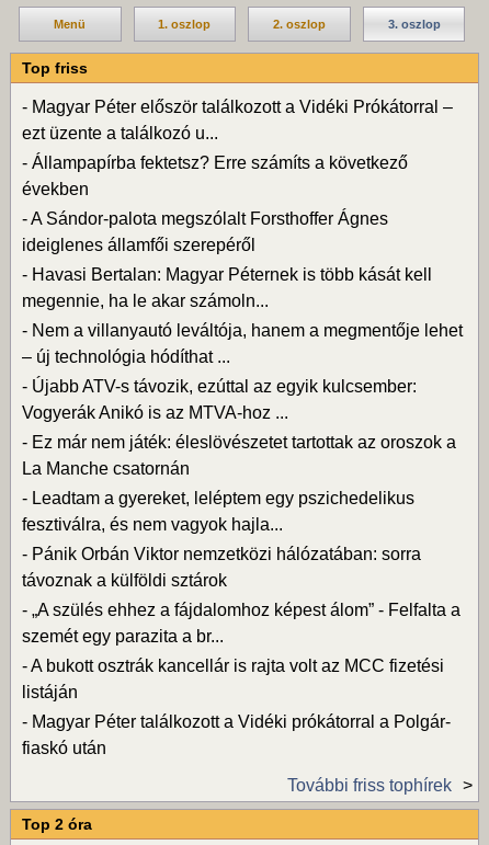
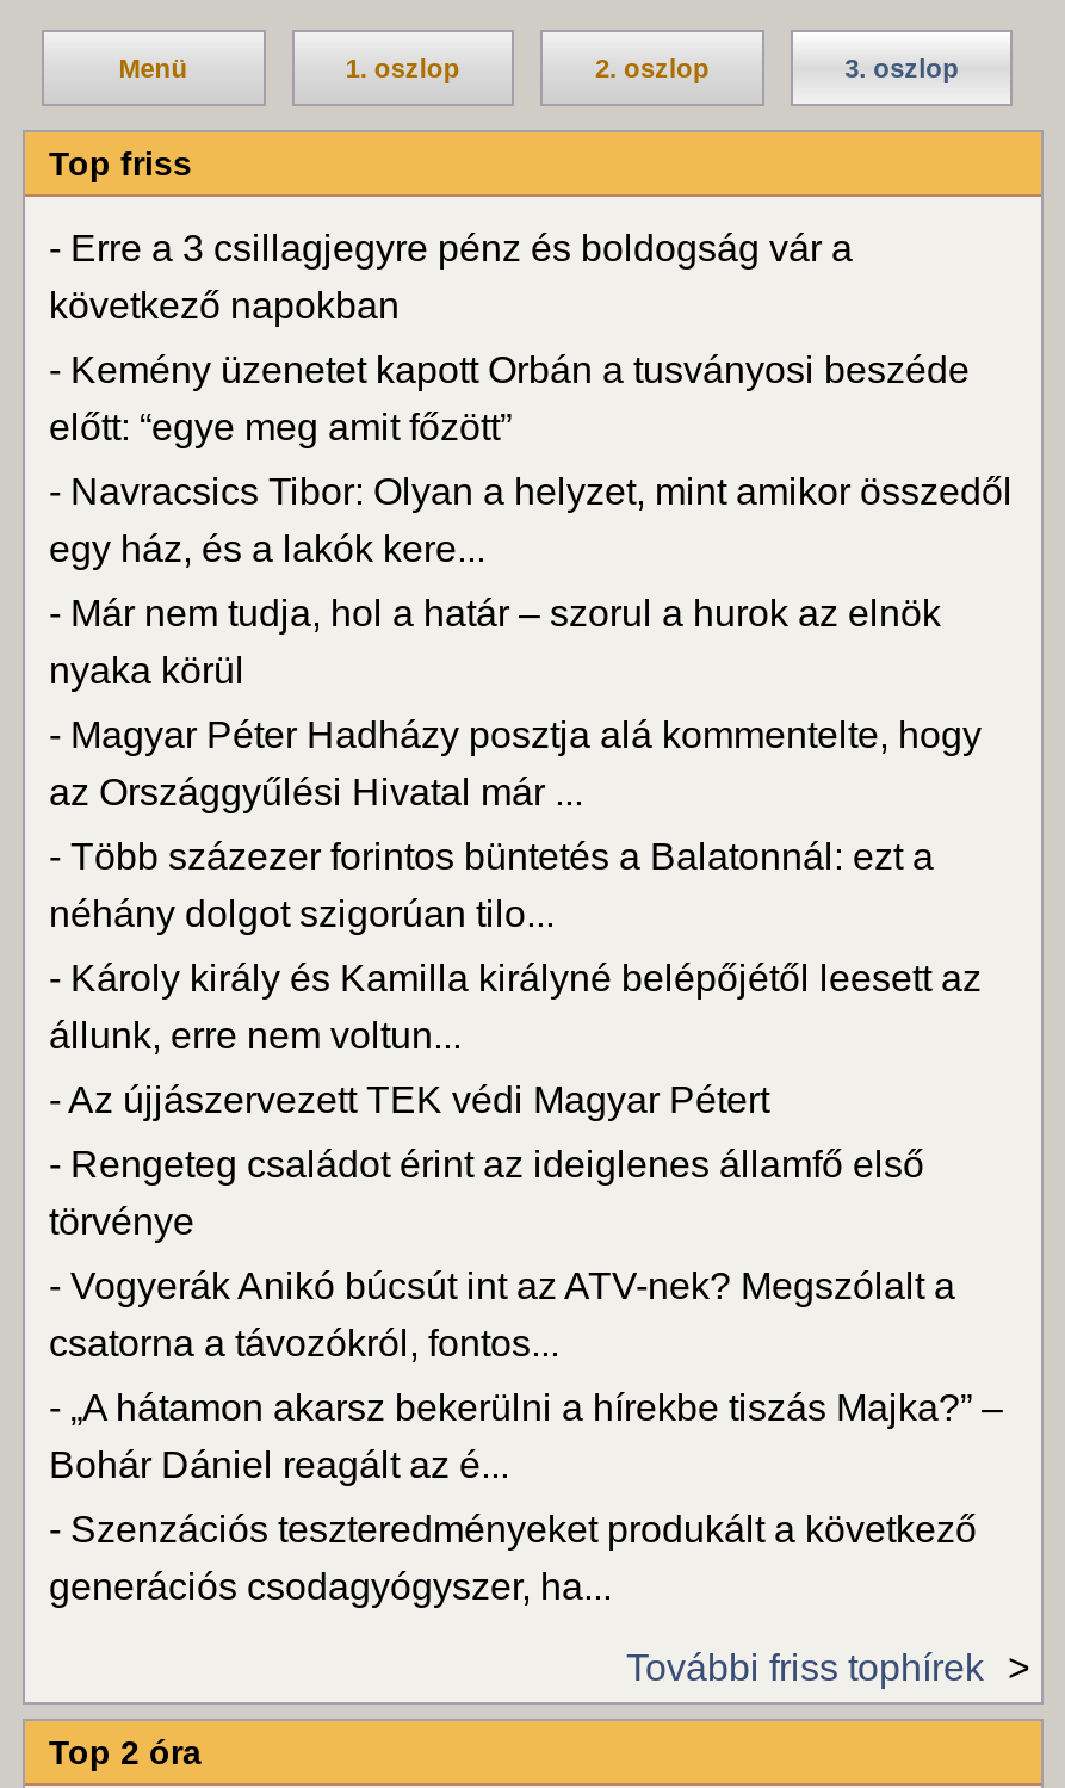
- - Magyar Péter először találkozott a Vidéki Prókátorral –
- ezt üzente a találkozó u...
+ - Erre a 3 csillagjegyre pénz és boldogság vár a
+ következő napokban

- - Állampapírba fektetsz? Erre számíts a következő
- években
+ - Kemény üzenetet kapott Orbán a tusványosi beszéde
+ előtt: “egye meg amit főzött”

- - A Sándor-palota megszólalt Forsthoffer Ágnes
- ideiglenes államfői szerepéről
+ - Navracsics Tibor: Olyan a helyzet, mint amikor összedől
+ egy ház, és a lakók kere...

- - Havasi Bertalan: Magyar Péternek is több kását kell
- megennie, ha le akar számoln...
+ - Már nem tudja, hol a határ – szorul a hurok az elnök
+ nyaka körül

- - Nem a villanyautó leváltója, hanem a megmentője lehet
- – új technológia hódíthat ...
+ - Magyar Péter Hadházy posztja alá kommentelte, hogy
+ az Országgyűlési Hivatal már ...

- - Újabb ATV-s távozik, ezúttal az egyik kulcsember:
- Vogyerák Anikó is az MTVA-hoz ...
+ - Több százezer forintos büntetés a Balatonnál: ezt a
+ néhány dolgot szigorúan tilo...

- - Ez már nem játék: éleslövészetet tartottak az oroszok a
- La Manche csatornán
+ - Károly király és Kamilla királyné belépőjétől leesett az
+ állunk, erre nem voltun...

- - Leadtam a gyereket, leléptem egy pszichedelikus
- fesztiválra, és nem vagyok hajla...
+ - Az újjászervezett TEK védi Magyar Pétert

- - Pánik Orbán Viktor nemzetközi hálózatában: sorra
- távoznak a külföldi sztárok
+ - Rengeteg családot érint az ideiglenes államfő első
+ törvénye

- - „A szülés ehhez a fájdalomhoz képest álom” - Felfalta a
- szemét egy parazita a br...
+ - Vogyerák Anikó búcsút int az ATV-nek? Megszólalt a
+ csatorna a távozókról, fontos...

- - A bukott osztrák kancellár is rajta volt az MCC fizetési
- listáján
+ - „A hátamon akarsz bekerülni a hírekbe tiszás Majka?” –
+ Bohár Dániel reagált az é...

- - Magyar Péter találkozott a Vidéki prókátorral a Polgár-
- fiaskó után
+ - Szenzációs teszteredményeket produkált a következő
+ generációs csodagyógyszer, ha...
